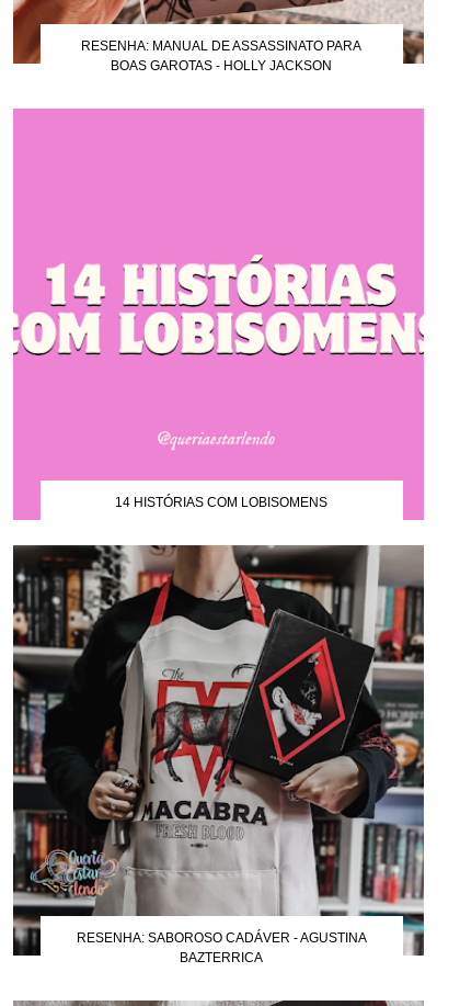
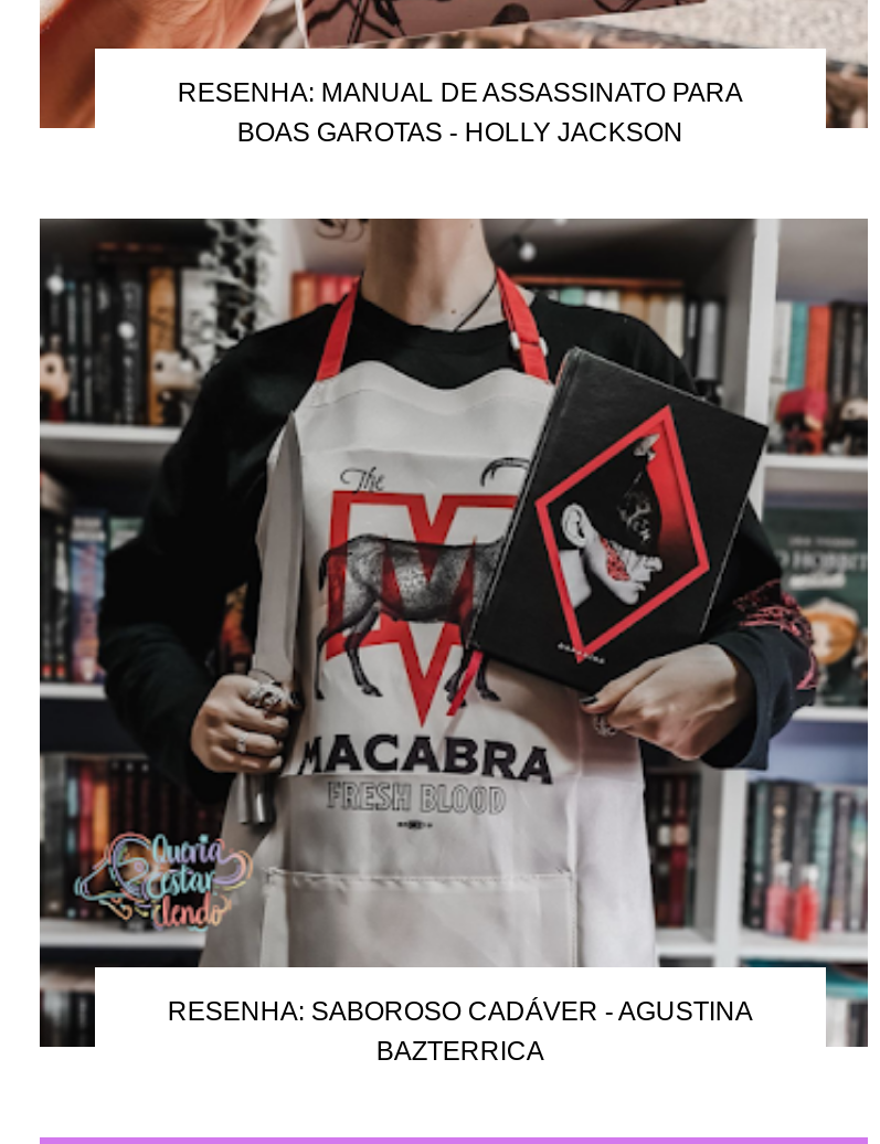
- [image]
- 14 HISTÓRIAS COM LOBISOMENS
